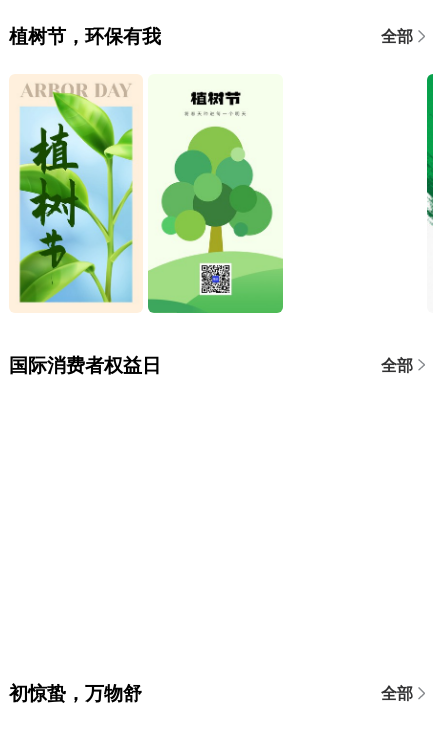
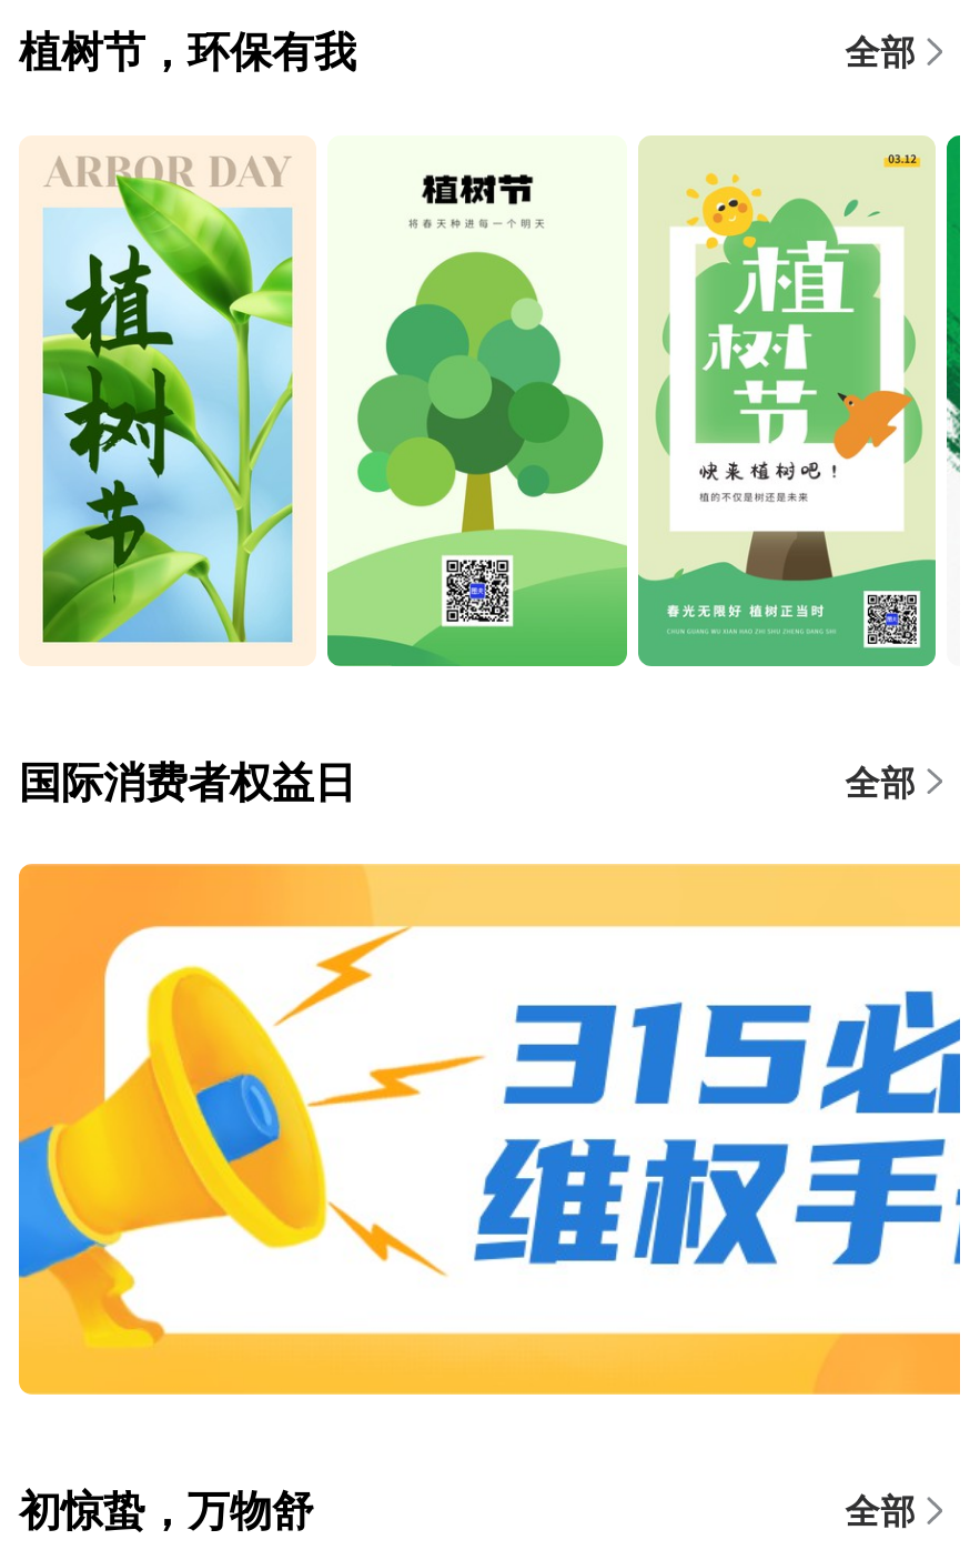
+ [image]

+ [image]
